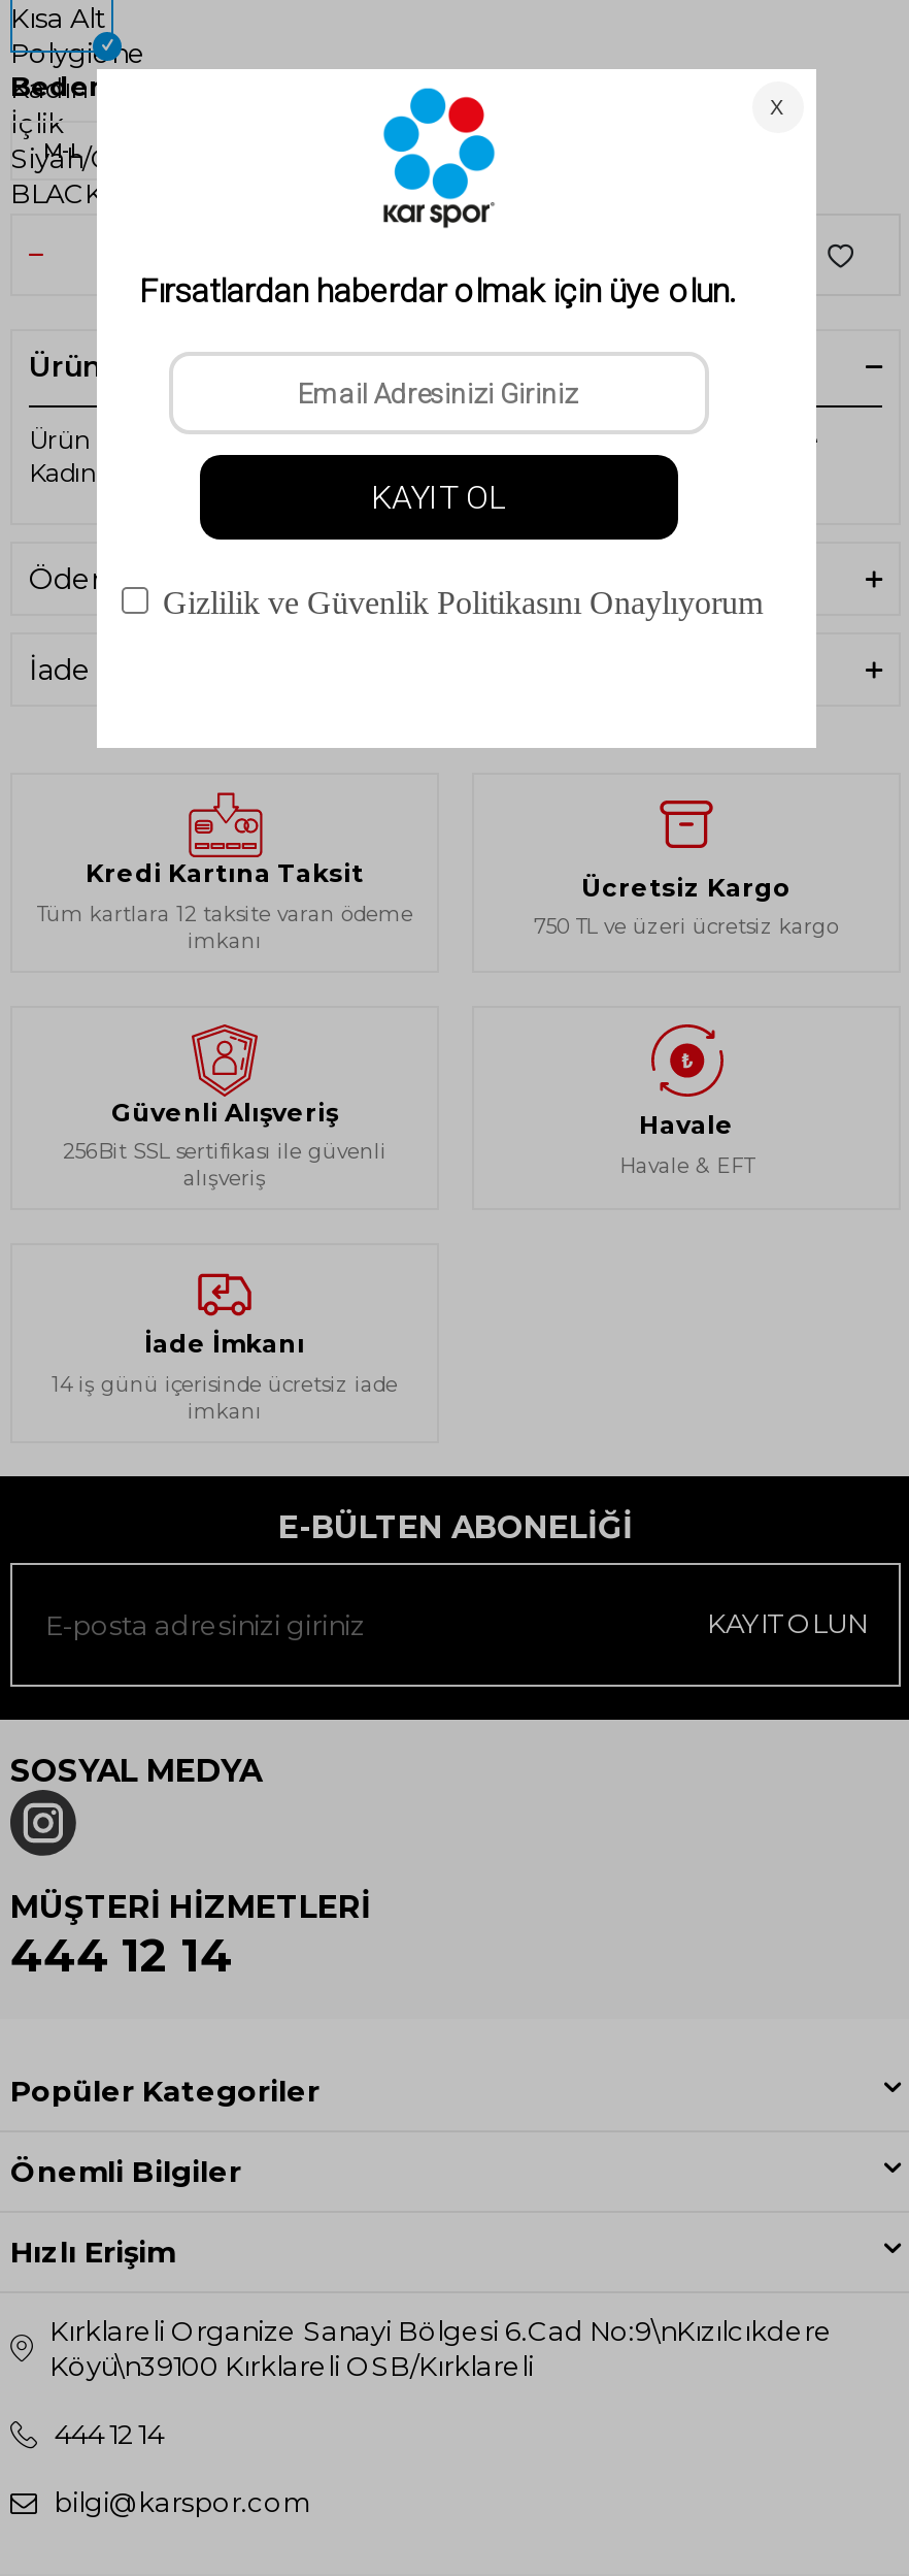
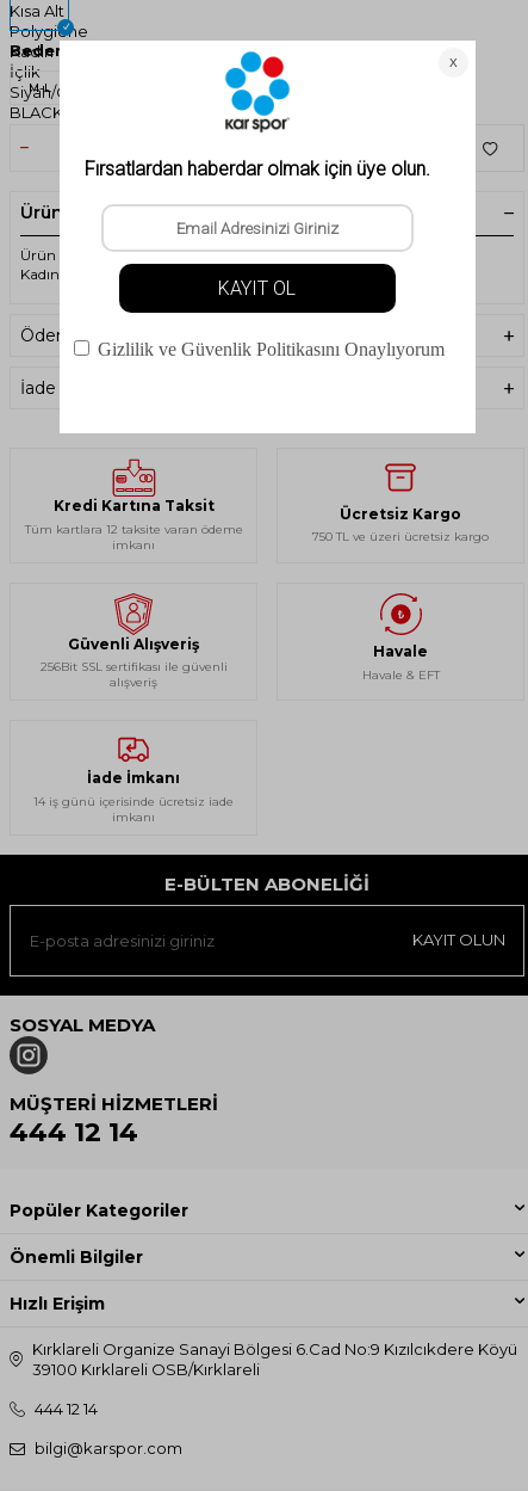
- Kırklareli Organize Sanayi Bölgesi 6.Cad No:9\nKızılcıkdere
- Köyü\n39100 Kırklareli OSB/Kırklareli
+ Kırklareli Organize Sanayi Bölgesi 6.Cad No:9 Kızılcıkdere Köyü
+ 39100 Kırklareli OSB/Kırklareli
